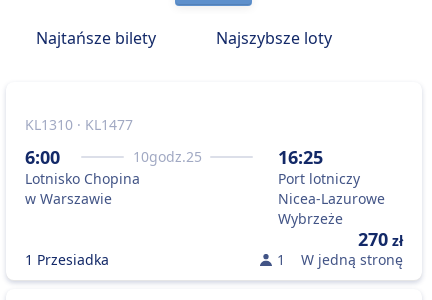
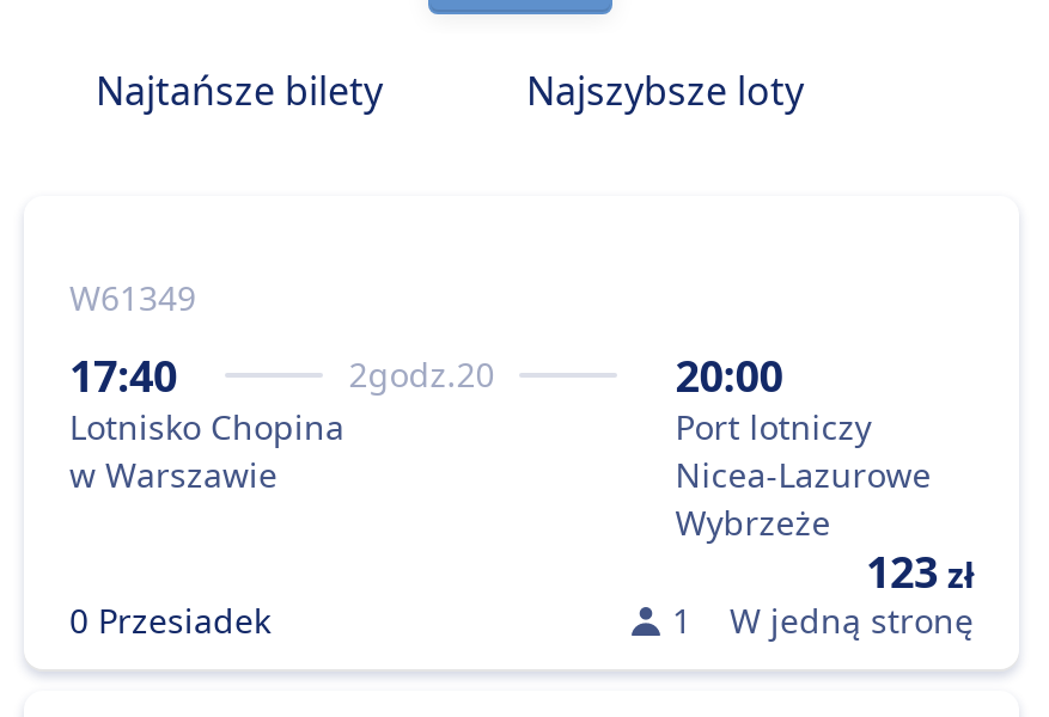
- KL1310 · KL1477
+ W61349

- 6:00
- 10godz.25
+ 17:40
+ 2godz.20

- 16:25
+ 20:00

- 270 zł
+ 123 zł

- 1 Przesiadka
+ 0 Przesiadek
